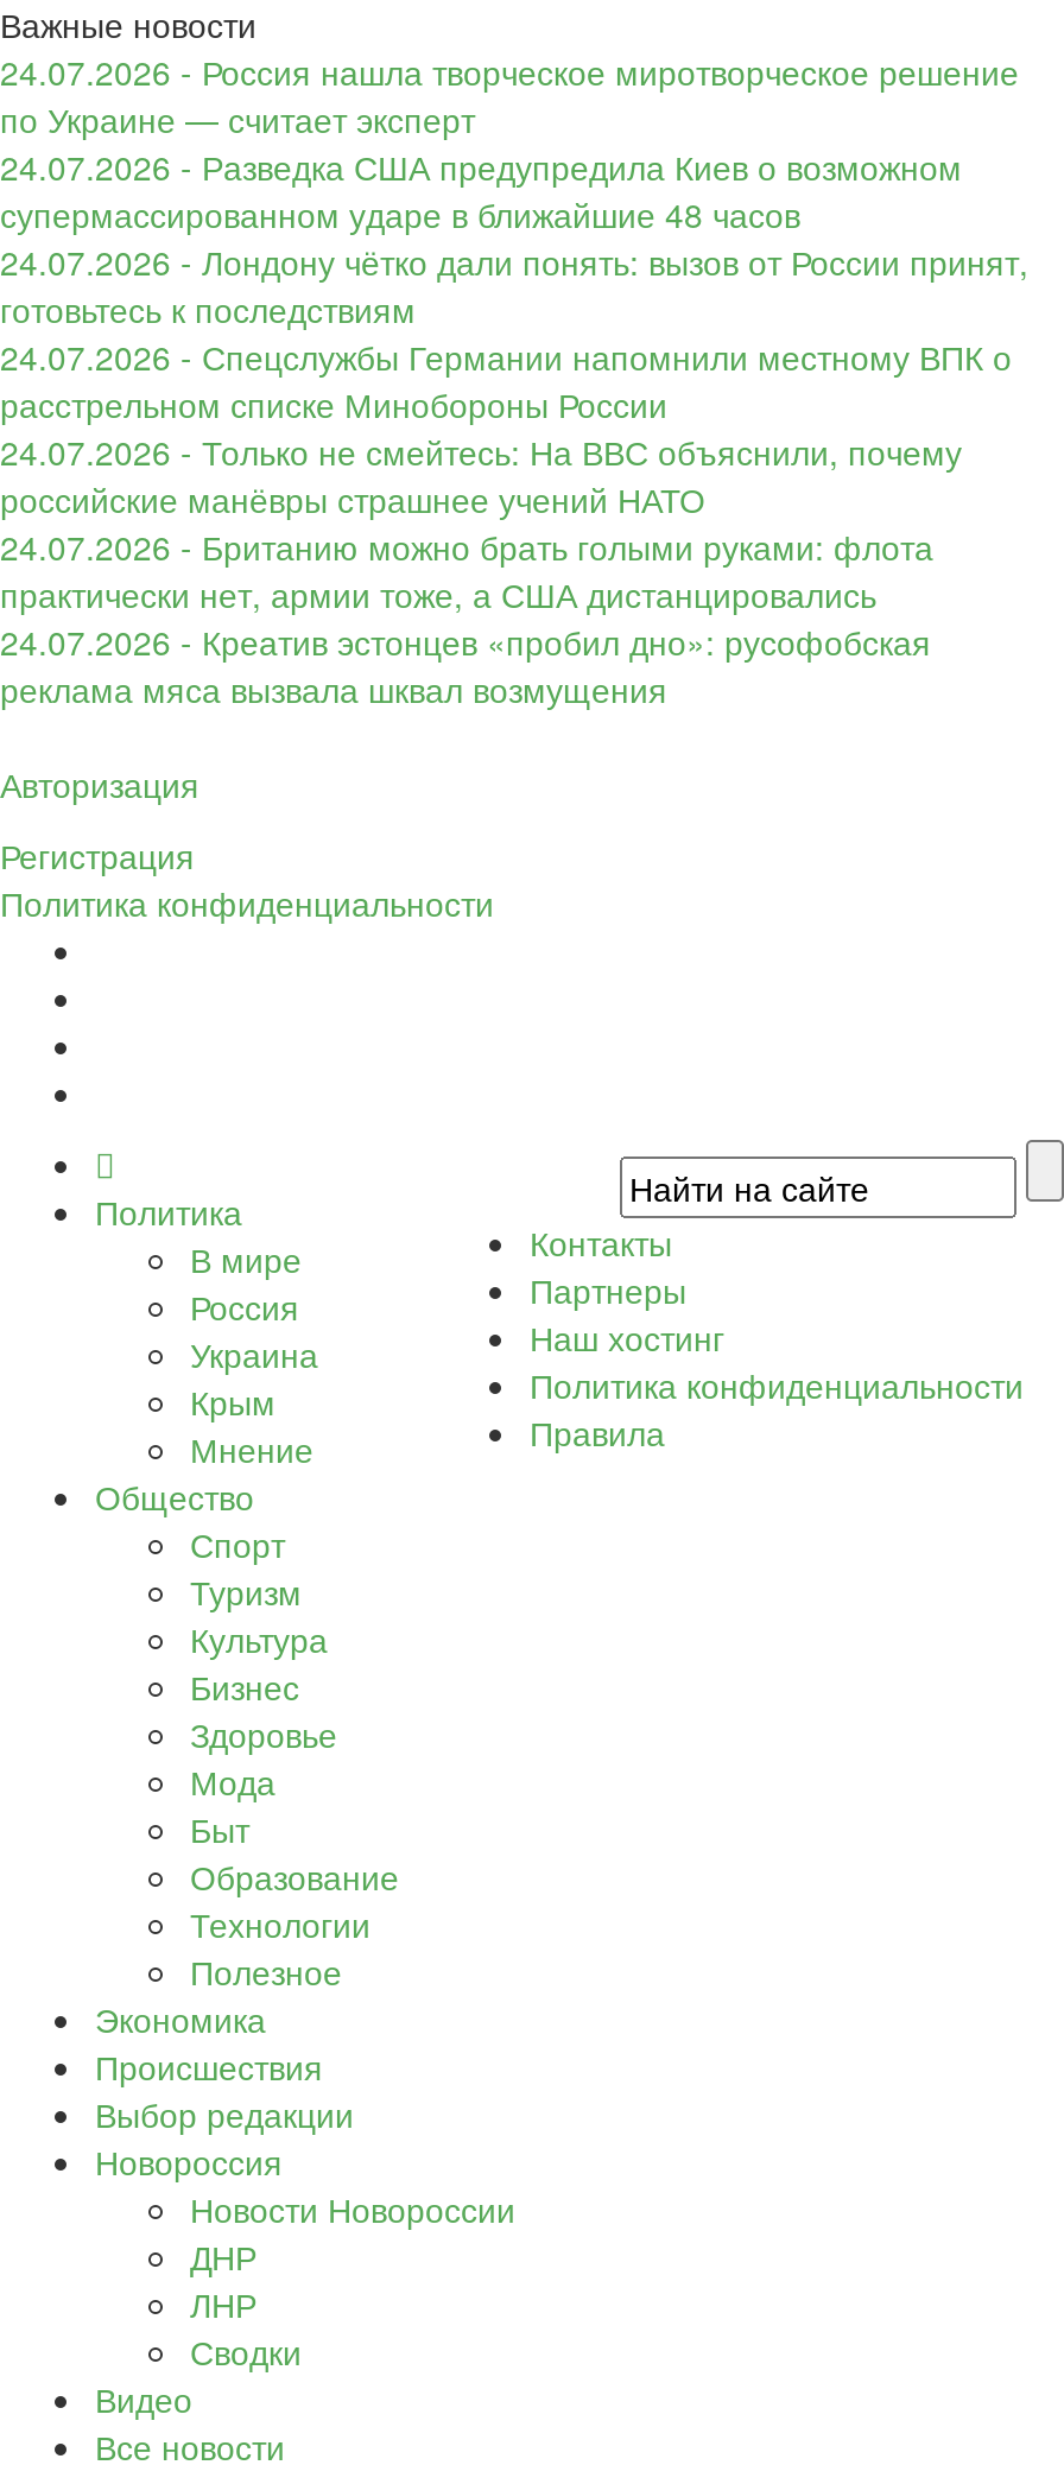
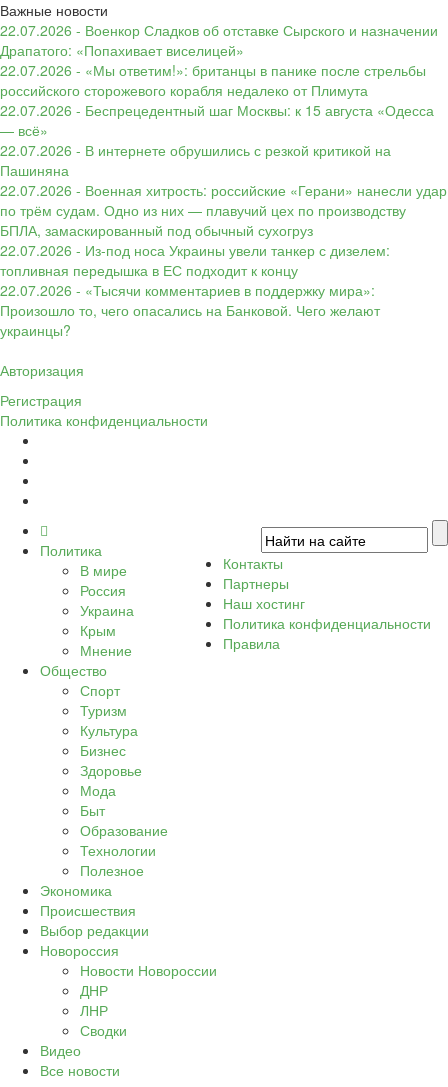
- 24.07.2026 - Россия нашла творческое миротворческое решение
- по Украине — считает эксперт
- 24.07.2026 - Разведка США предупредила Киев о возможном
- супермассированном ударе в ближайшие 48 часов
- 24.07.2026 - Лондону чётко дали понять: вызов от России принят,
- готовьтесь к последствиям
- 24.07.2026 - Спецслужбы Германии напомнили местному ВПК о
- расстрельном списке Минобороны России
- 24.07.2026 - Только не смейтесь: На ВВС объяснили, почему
- российские манёвры страшнее учений НАТО
- 24.07.2026 - Британию можно брать голыми руками: флота
- практически нет, армии тоже, а США дистанцировались
- 24.07.2026 - Креатив эстонцев «пробил дно»: русофобская
- реклама мяса вызвала шквал возмущения
+ 22.07.2026 - Военкор Сладков об отставке Сырского и назначении
+ Драпатого: «Попахивает виселицей»
+ 22.07.2026 - «Мы ответим!»: британцы в панике после стрельбы
+ российского сторожевого корабля недалеко от Плимута
+ 22.07.2026 - Беспрецедентный шаг Москвы: к 15 августа «Одесса
+ — всё»
+ 22.07.2026 - В интернете обрушились с резкой критикой на
+ Пашиняна
+ 22.07.2026 - Военная хитрость: российские «Герани» нанесли удар
+ по трём судам. Одно из них — плавучий цех по производству
+ БПЛА, замаскированный под обычный сухогруз
+ 22.07.2026 - Из-под носа Украины увели танкер с дизелем:
+ топливная передышка в ЕС подходит к концу
+ 22.07.2026 - «Тысячи комментариев в поддержку мира»:
+ Произошло то, чего опасались на Банковой. Чего желают
+ украинцы?
